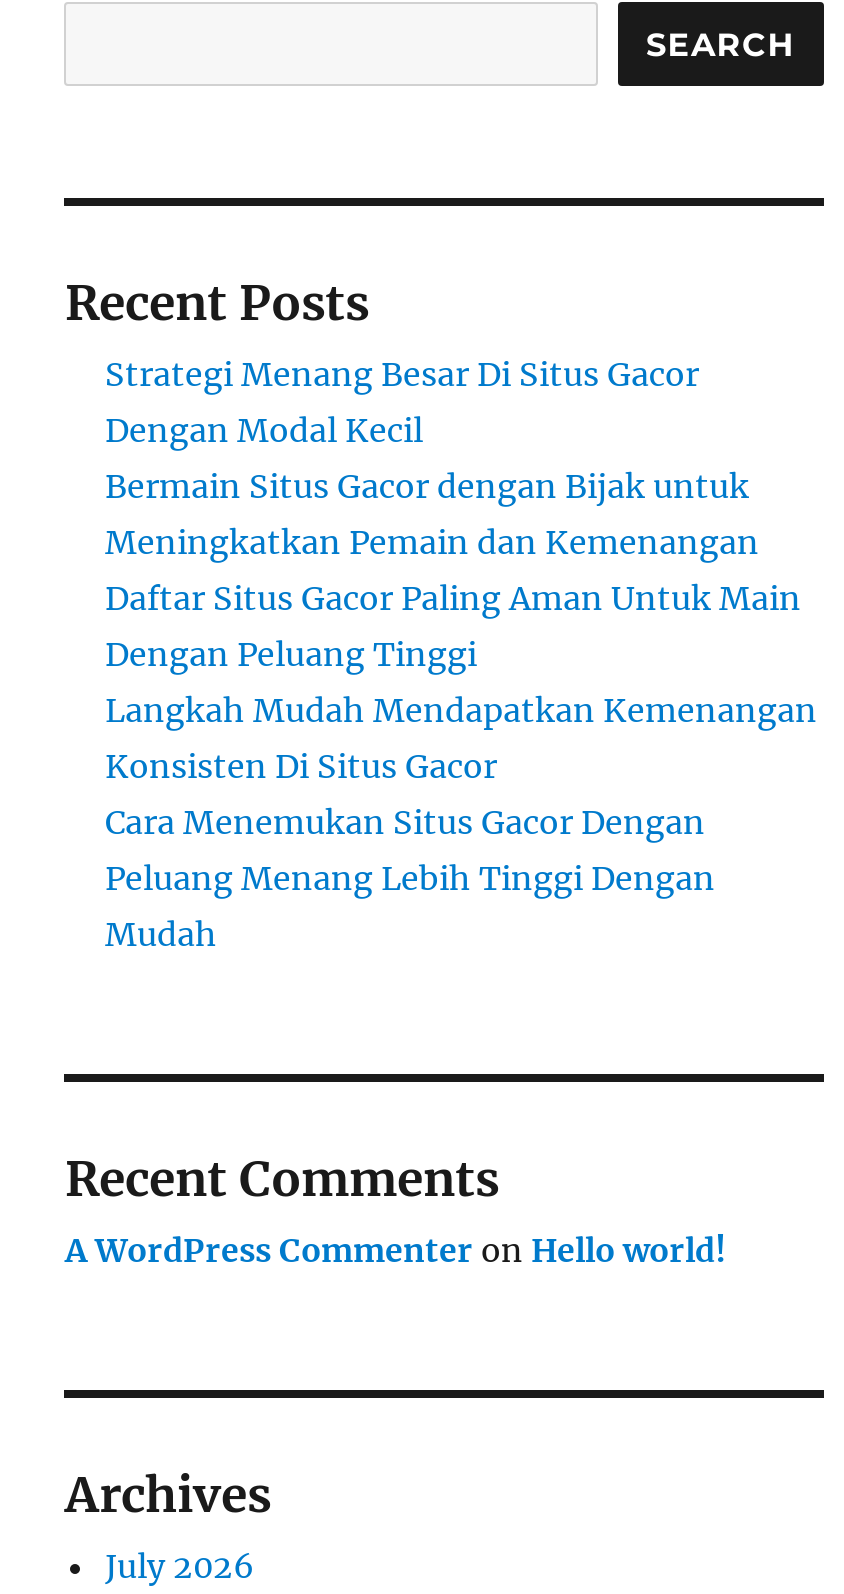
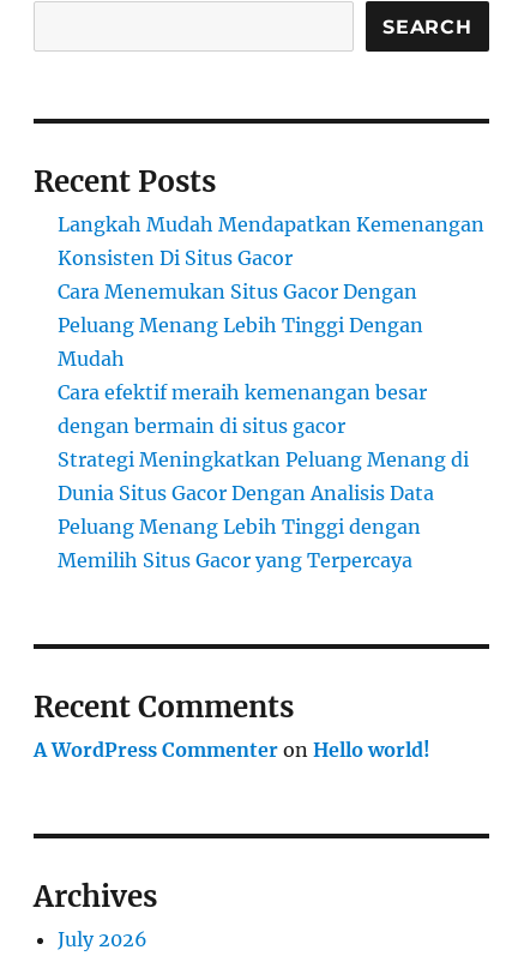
- Strategi Menang Besar Di Situs Gacor
- Dengan Modal Kecil
- Bermain Situs Gacor dengan Bijak untuk
- Meningkatkan Pemain dan Kemenangan
- Daftar Situs Gacor Paling Aman Untuk Main
- Dengan Peluang Tinggi

moved up: Langkah Mudah Mendapatkan Kemenangan | Konsisten Di Situs Gacor | Cara Menemukan Situs Gacor Dengan | Peluang Menang Lebih Tinggi Dengan | Mudah

+ Cara efektif meraih kemenangan besar
+ dengan bermain di situs gacor
+ Strategi Meningkatkan Peluang Menang di
+ Dunia Situs Gacor Dengan Analisis Data
+ Peluang Menang Lebih Tinggi dengan
+ Memilih Situs Gacor yang Terpercaya
